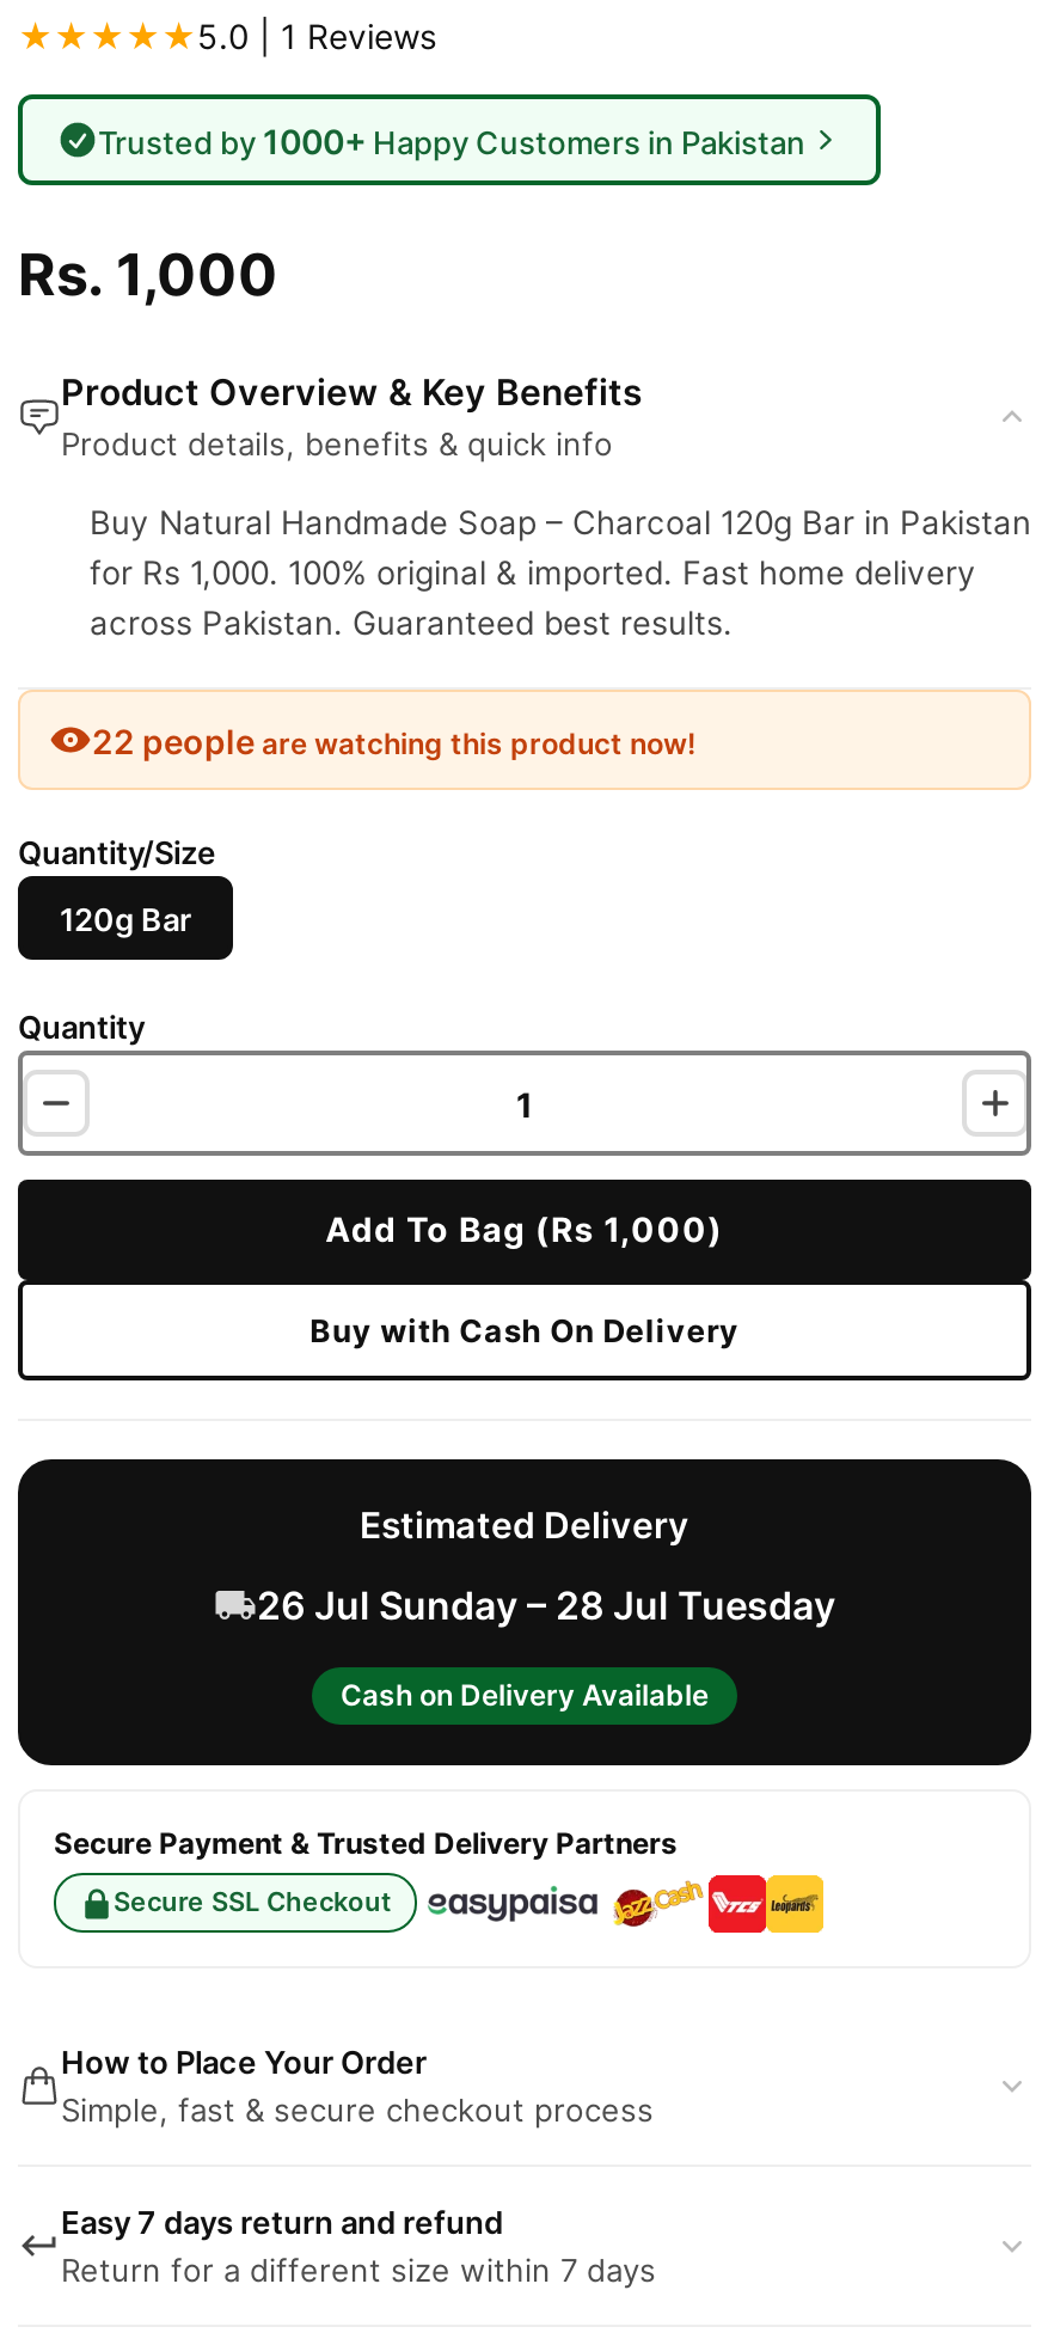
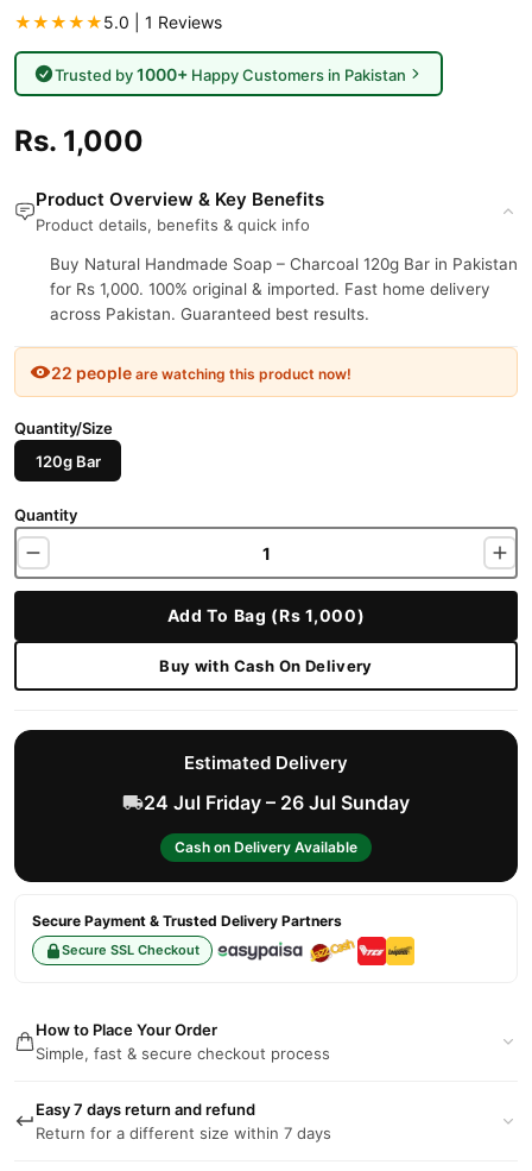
- 26 Jul Sunday – 28 Jul Tuesday
+ 24 Jul Friday – 26 Jul Sunday
